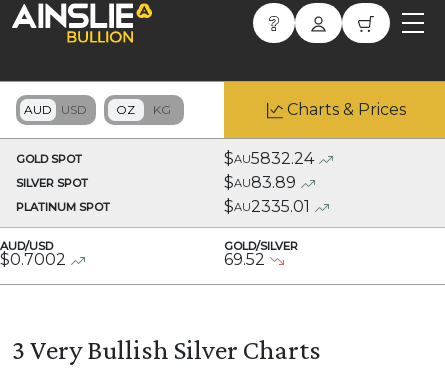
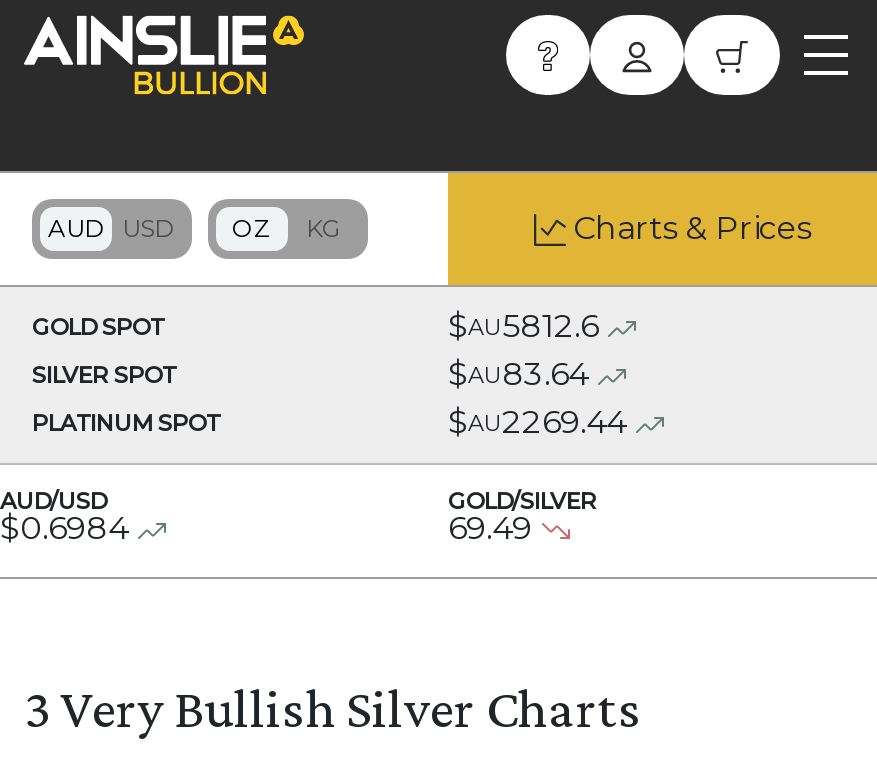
- $AU5832.24
+ $AU5812.6

- $AU83.89
+ $AU83.64

- $AU2335.01
+ $AU2269.44

- $0.7002
+ $0.6984

- 69.52
+ 69.49
